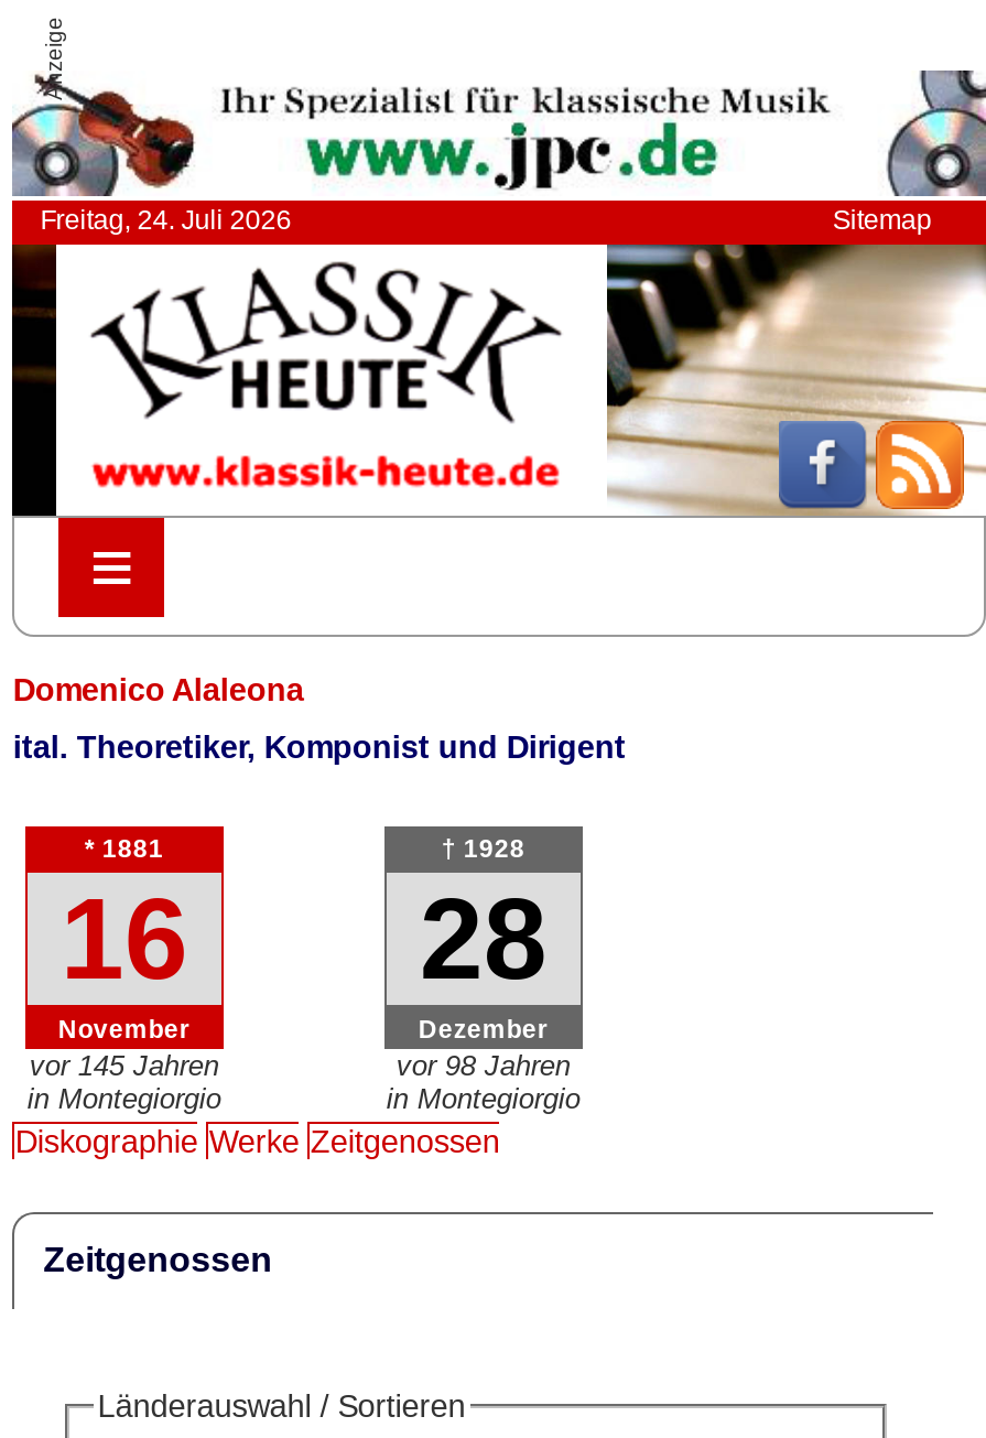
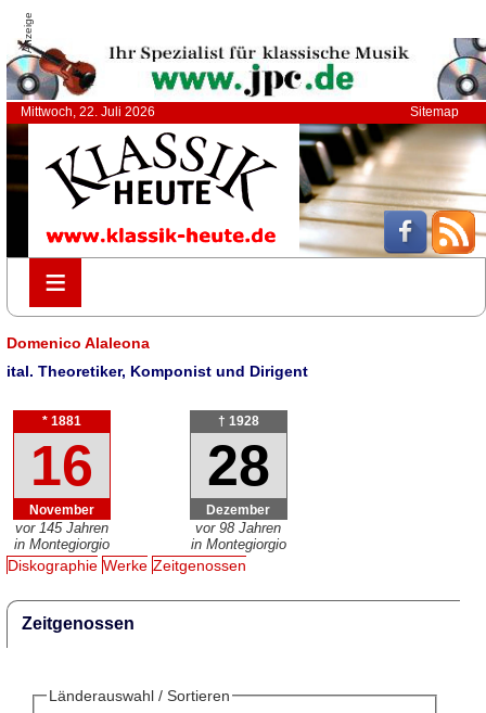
- Freitag, 24. Juli 2026
+ Mittwoch, 22. Juli 2026
